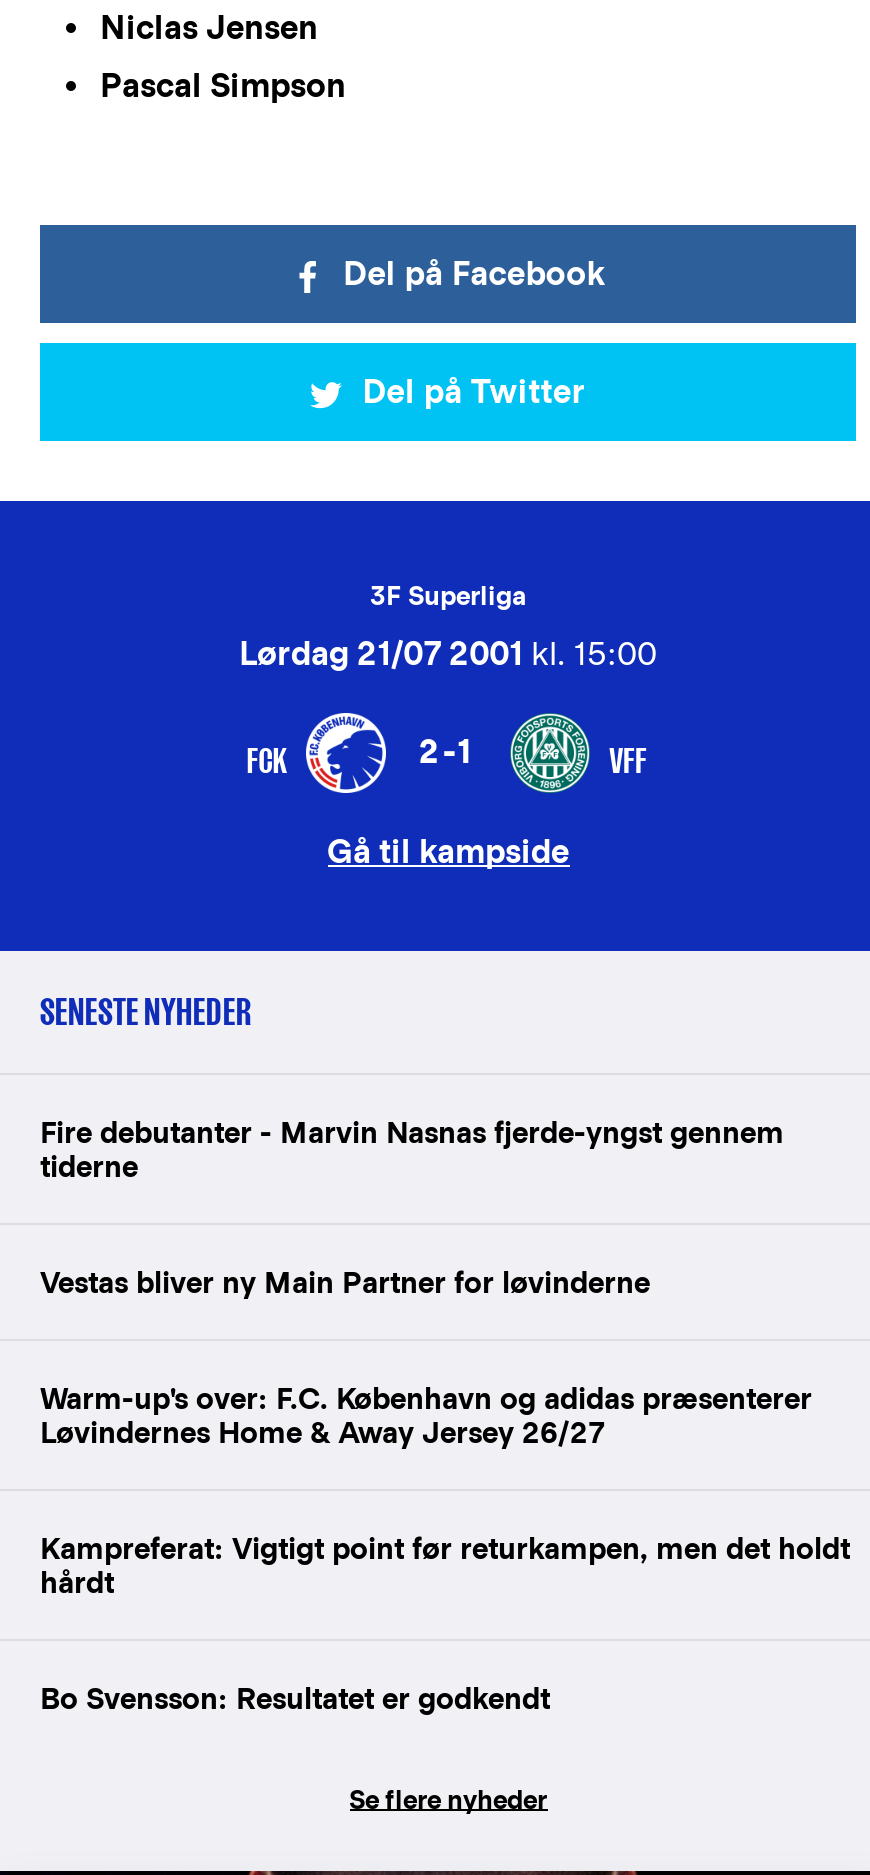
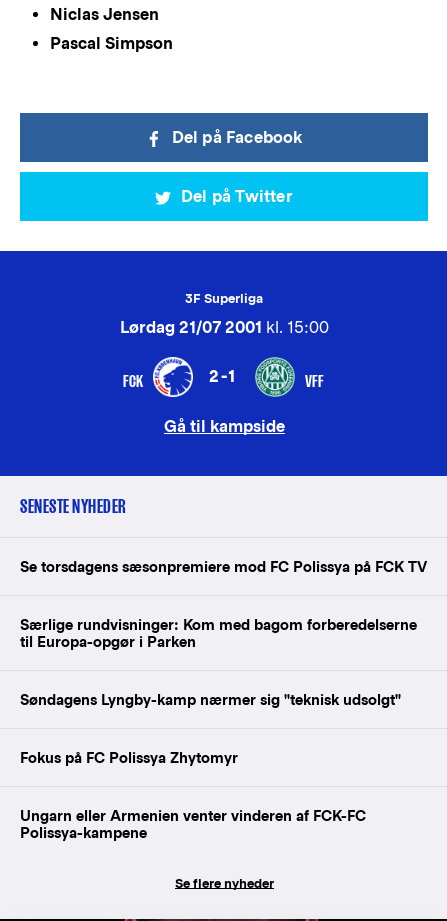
- Fire debutanter - Marvin Nasnas fjerde-yngst gennem
- tiderne
+ Se torsdagens sæsonpremiere mod FC Polissya på FCK TV

- Vestas bliver ny Main Partner for løvinderne
+ Særlige rundvisninger: Kom med bagom forberedelserne
+ til Europa-opgør i Parken

- Warm-up's over: F.C. København og adidas præsenterer
- Løvindernes Home & Away Jersey 26/27
+ Søndagens Lyngby-kamp nærmer sig "teknisk udsolgt"

- Kampreferat: Vigtigt point før returkampen, men det holdt
- hårdt
+ Fokus på FC Polissya Zhytomyr

- Bo Svensson: Resultatet er godkendt
+ Ungarn eller Armenien venter vinderen af FCK-FC
+ Polissya-kampene
